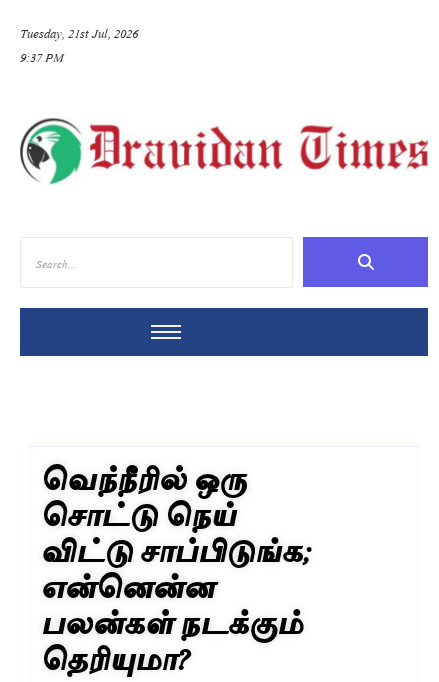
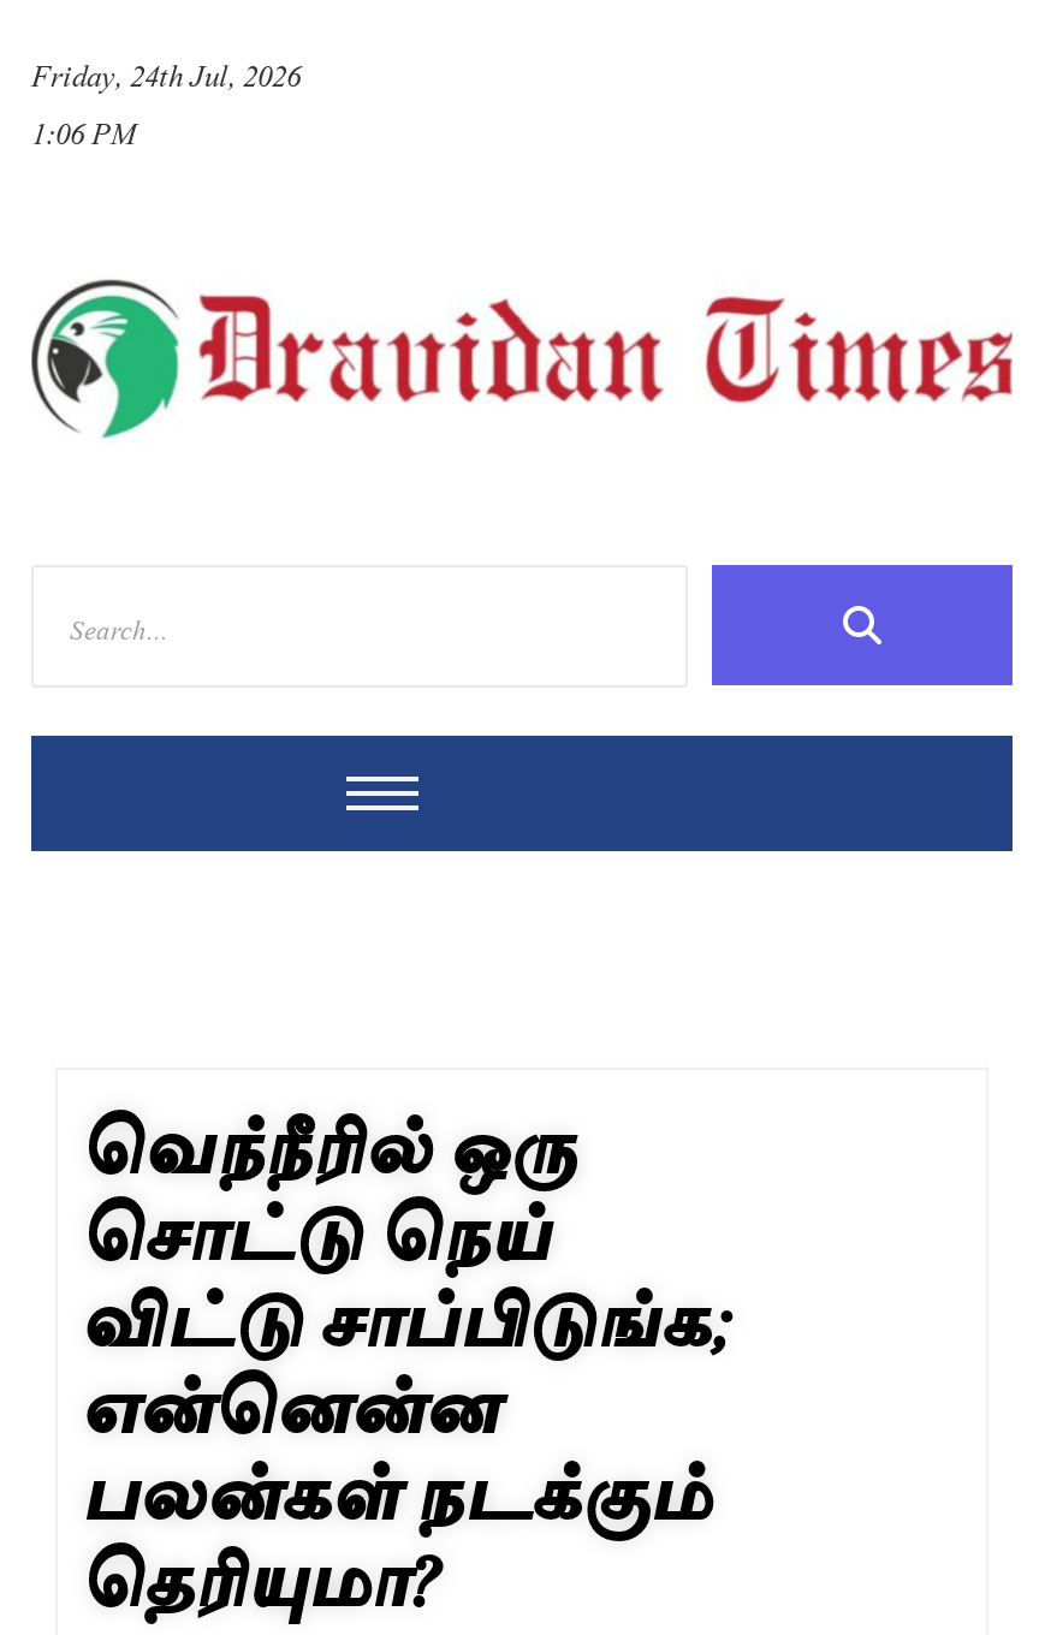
- Tuesday, 21st Jul, 2026
+ Friday, 24th Jul, 2026

- 9:37 PM
+ 1:06 PM
